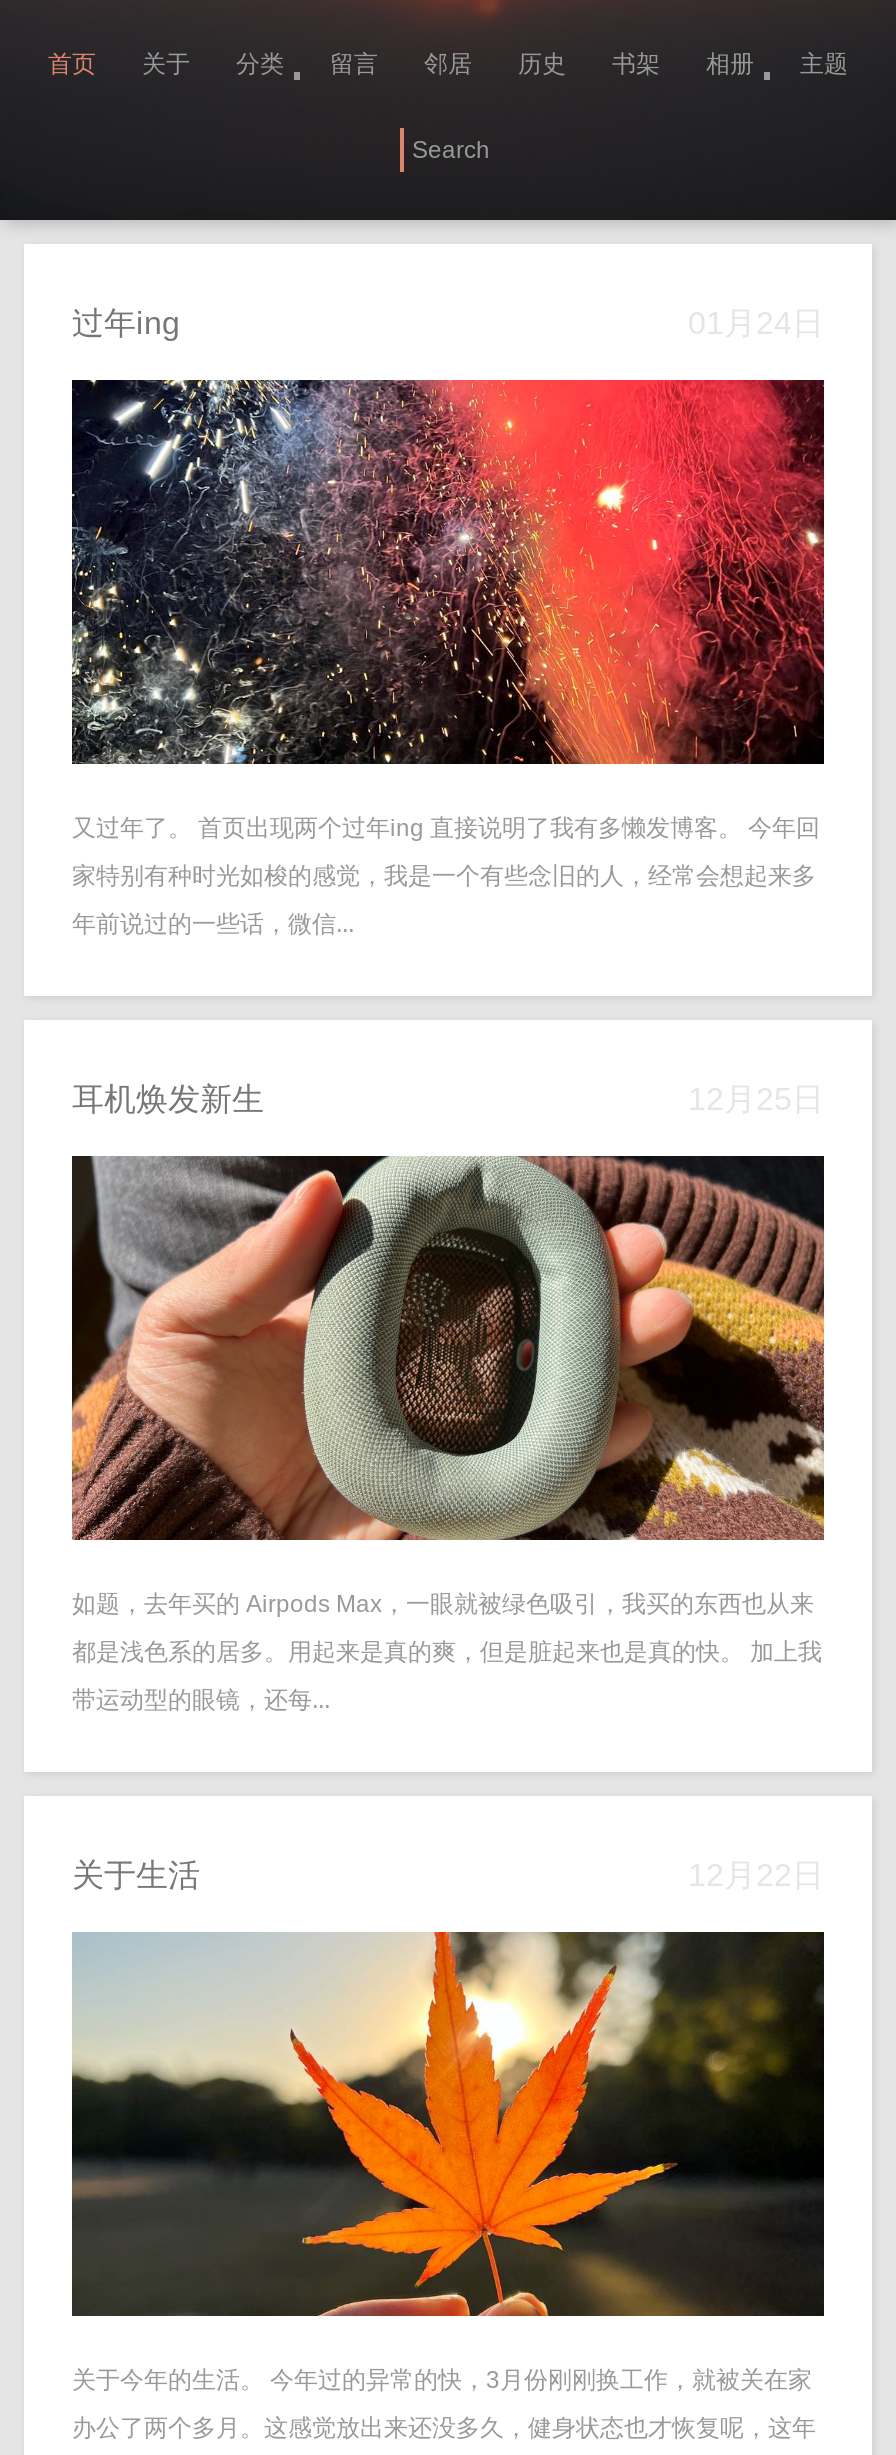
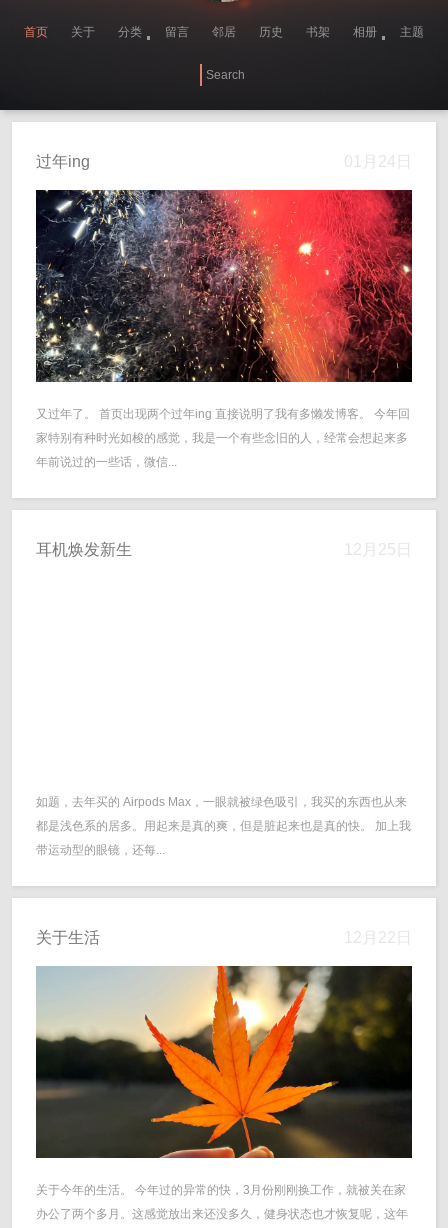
- [image]
